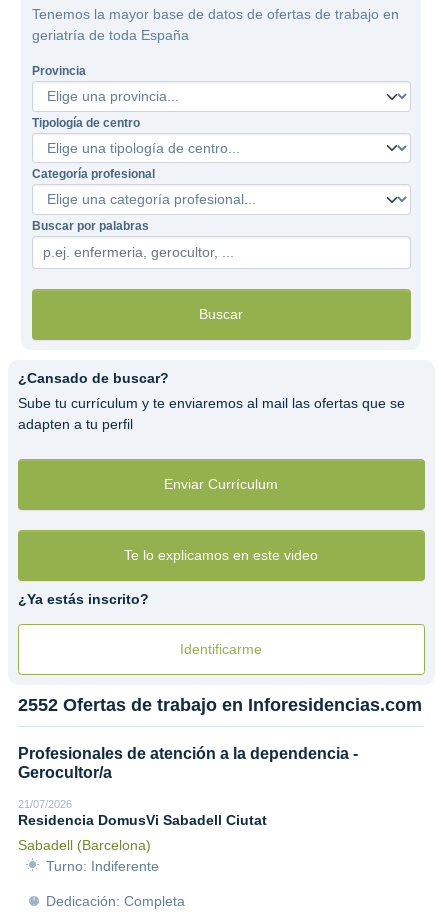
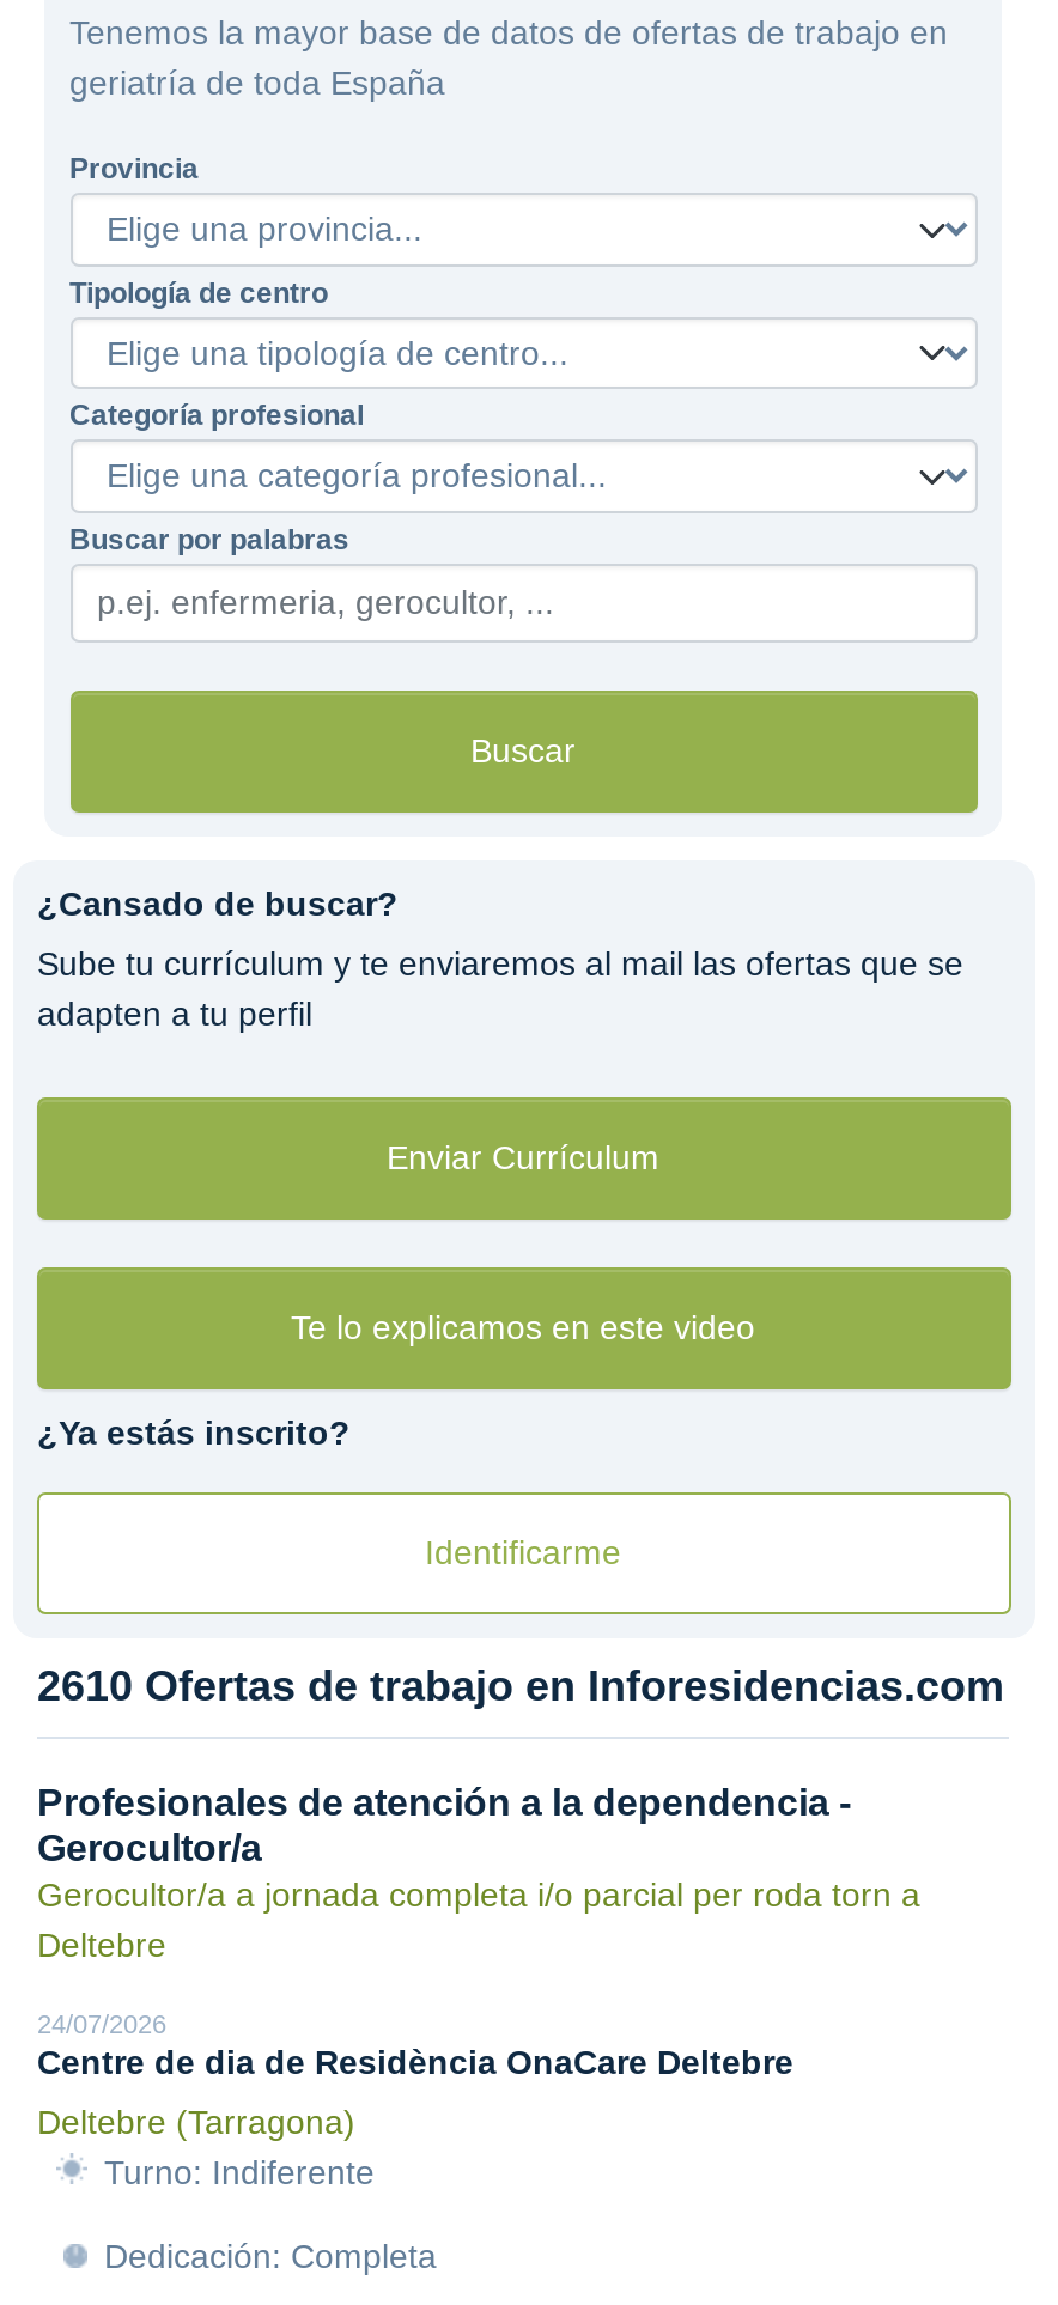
- 2552 Ofertas de trabajo en Inforesidencias.com
+ 2610 Ofertas de trabajo en Inforesidencias.com

- 21/07/2026
- Residencia DomusVi Sabadell Ciutat
- Sabadell (Barcelona)
+ Gerocultor/a a jornada completa i/o parcial per roda torn a
+ Deltebre
+ 24/07/2026
+ Centre de dia de Residència OnaCare Deltebre
+ Deltebre (Tarragona)
